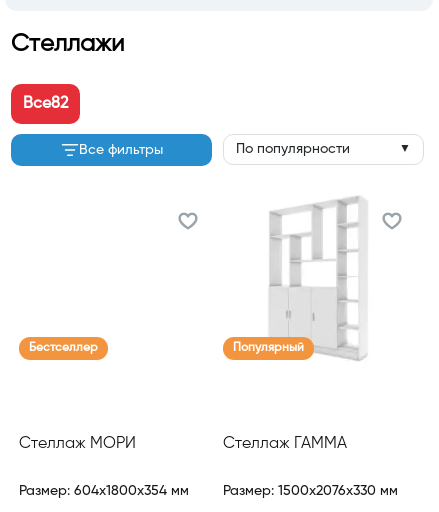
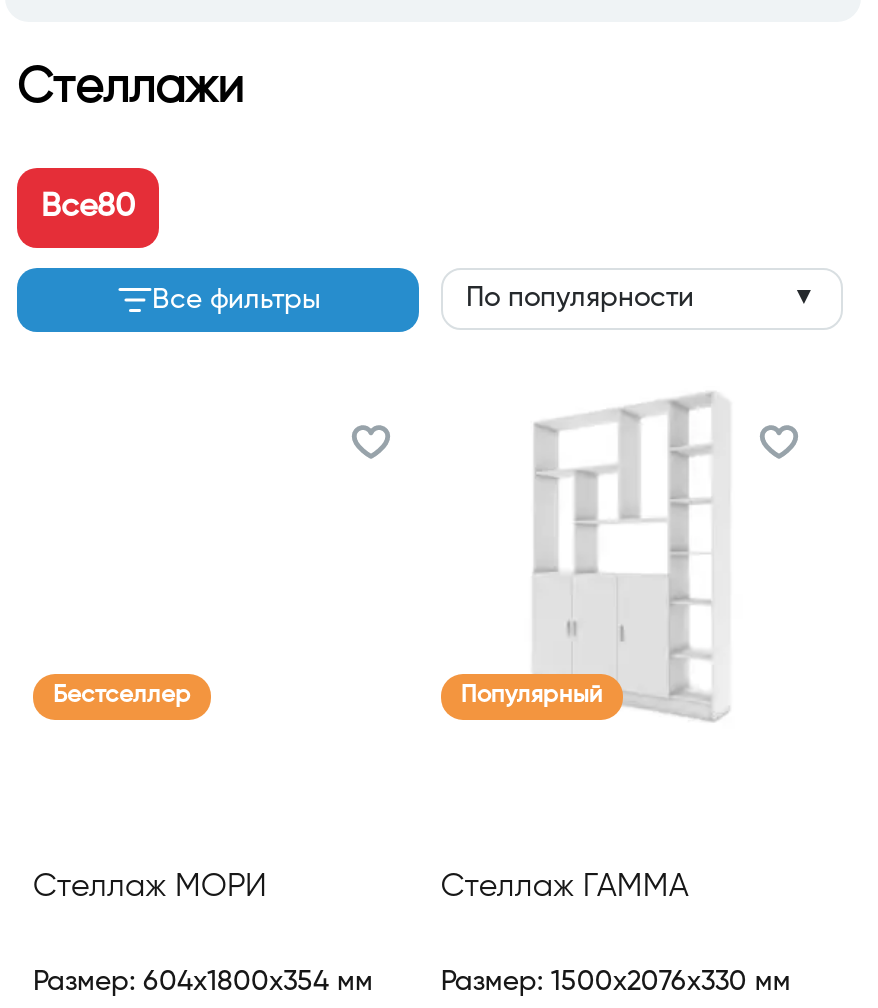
- Все82
+ Все80
